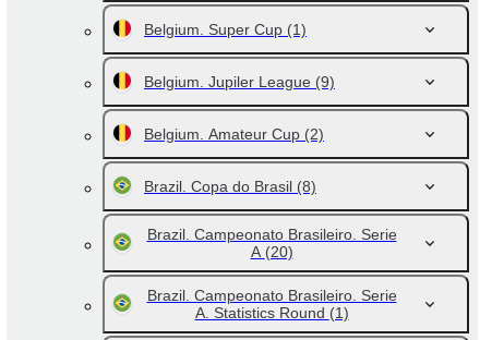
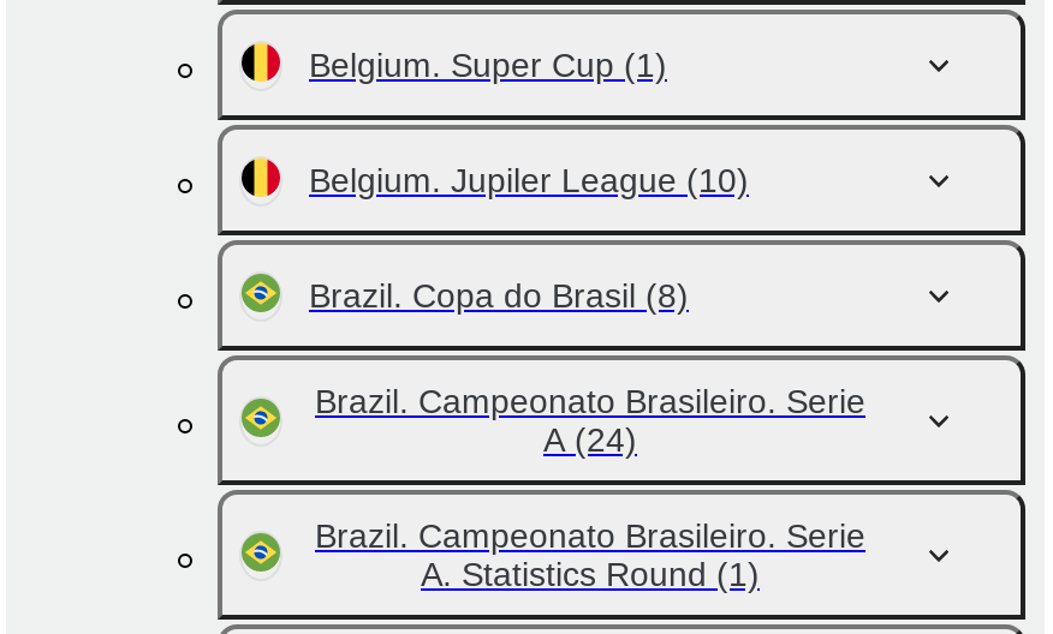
- Belgium. Jupiler League (9)
- Belgium. Amateur Cup (2)
+ Belgium. Jupiler League (10)

- A (20)
+ A (24)
